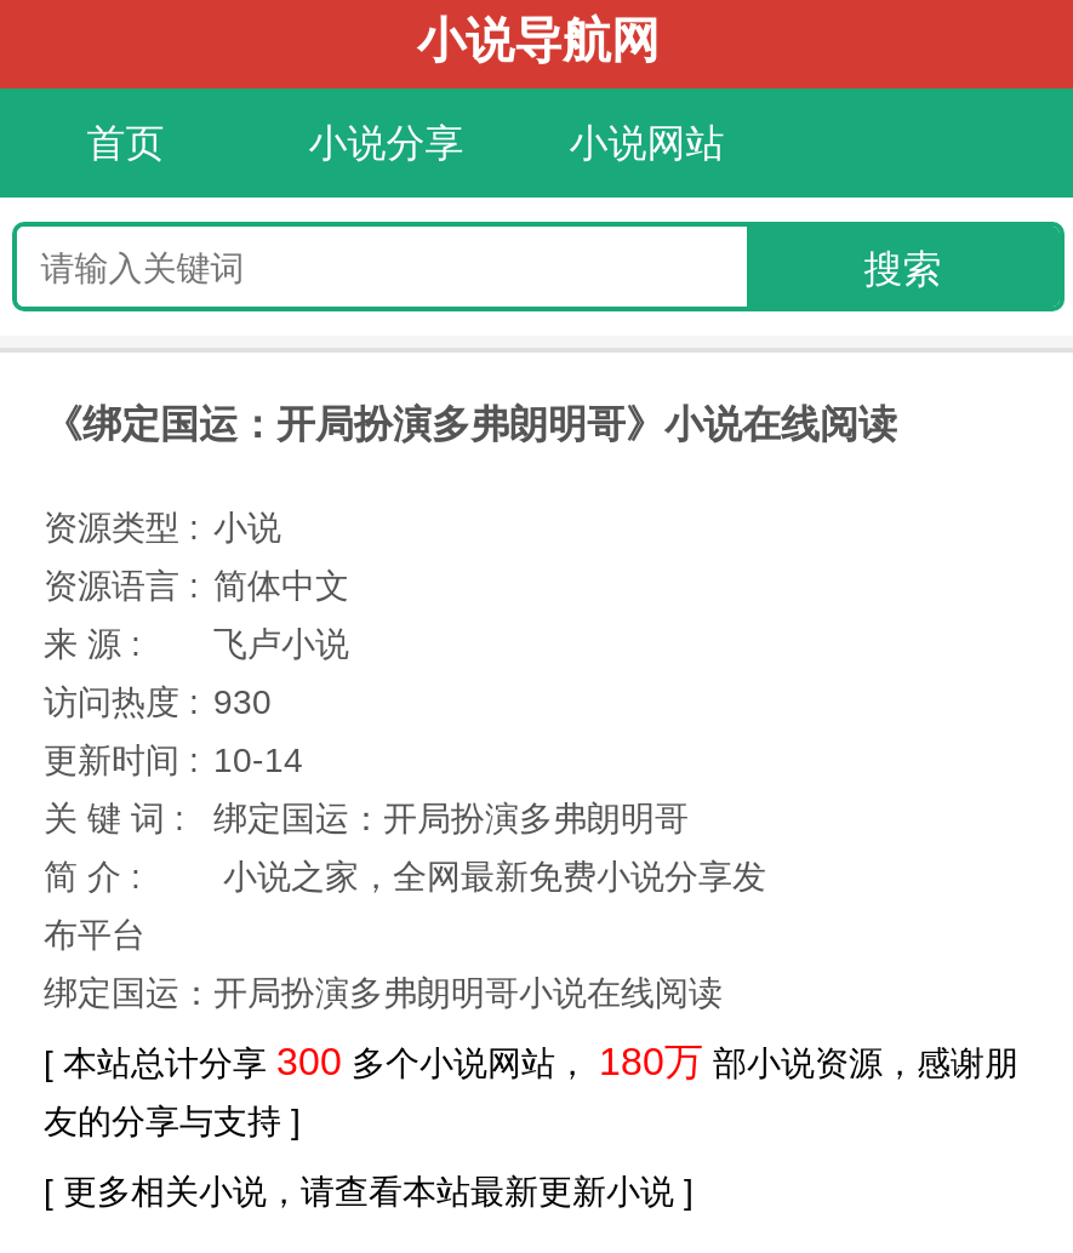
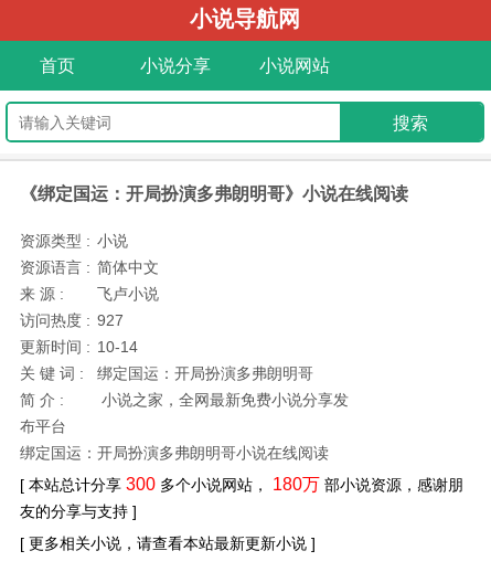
- 访问热度 : 930
+ 访问热度 : 927
